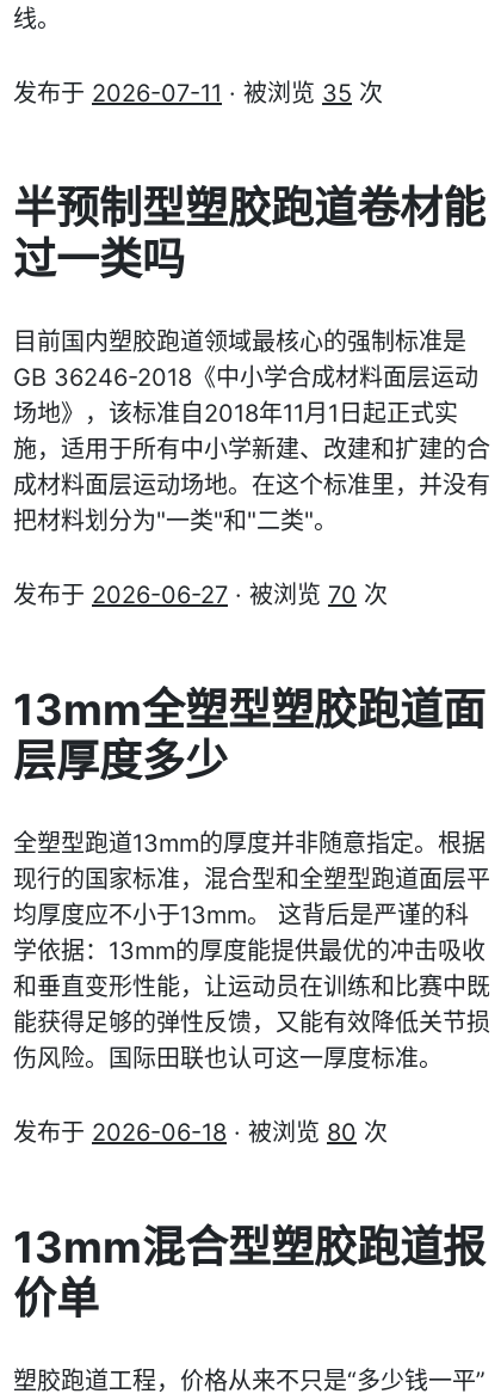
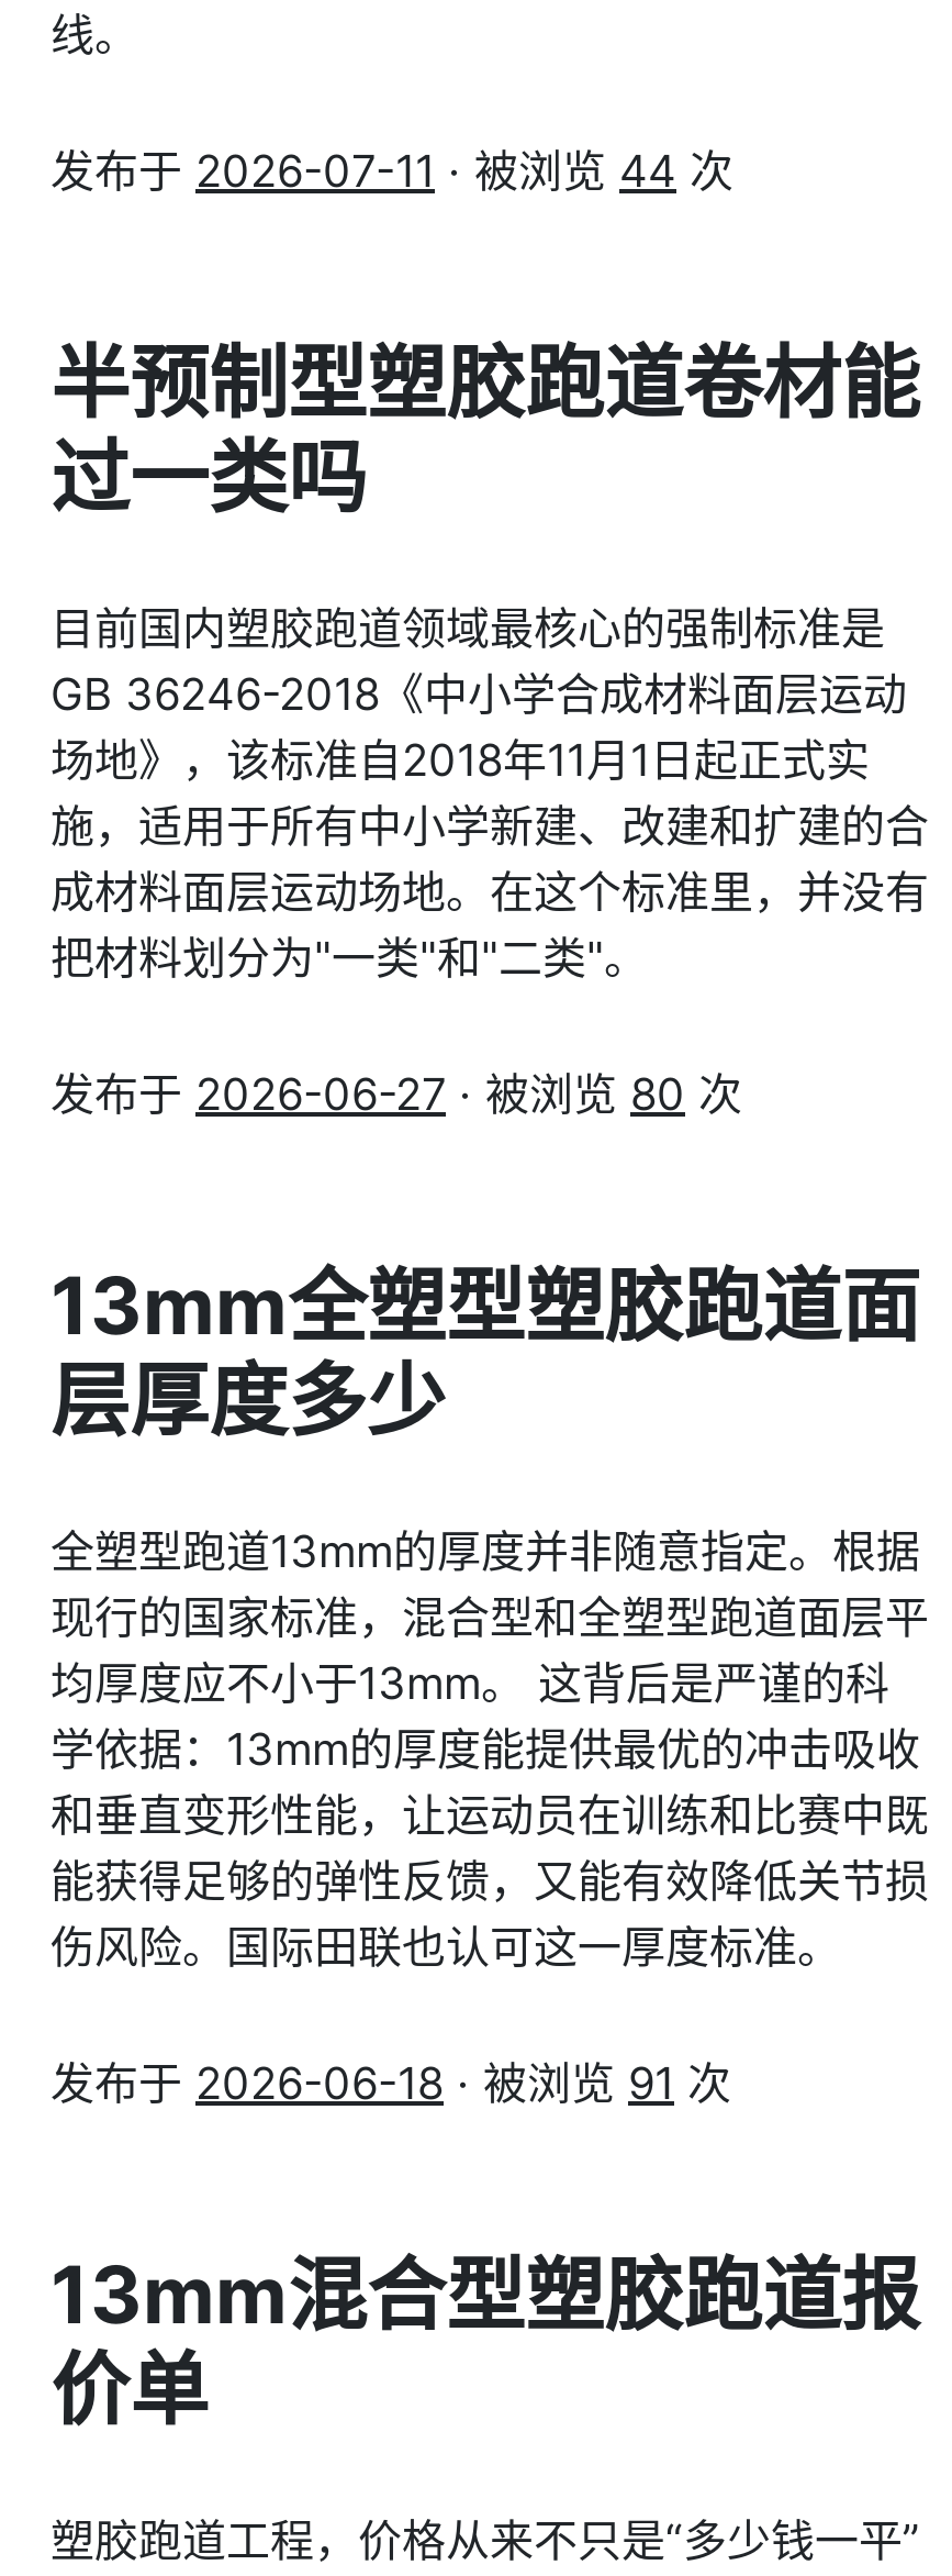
- 发布于2026-07-11 · 被浏览35次
+ 发布于2026-07-11 · 被浏览44次

- 发布于2026-06-27 · 被浏览70次
+ 发布于2026-06-27 · 被浏览80次

- 发布于2026-06-18 · 被浏览80次
+ 发布于2026-06-18 · 被浏览91次
